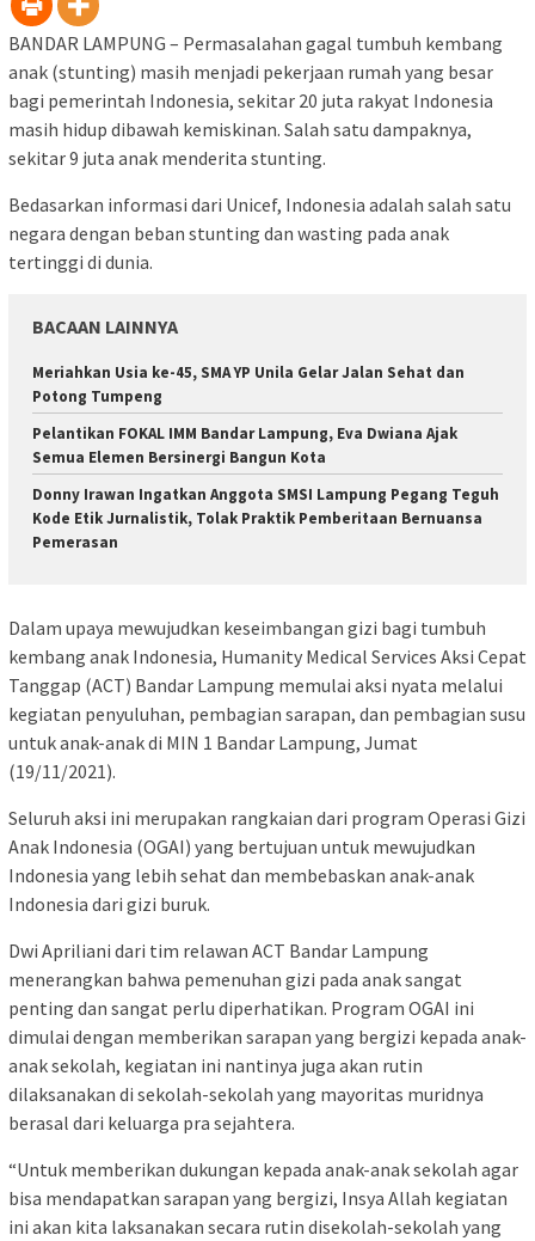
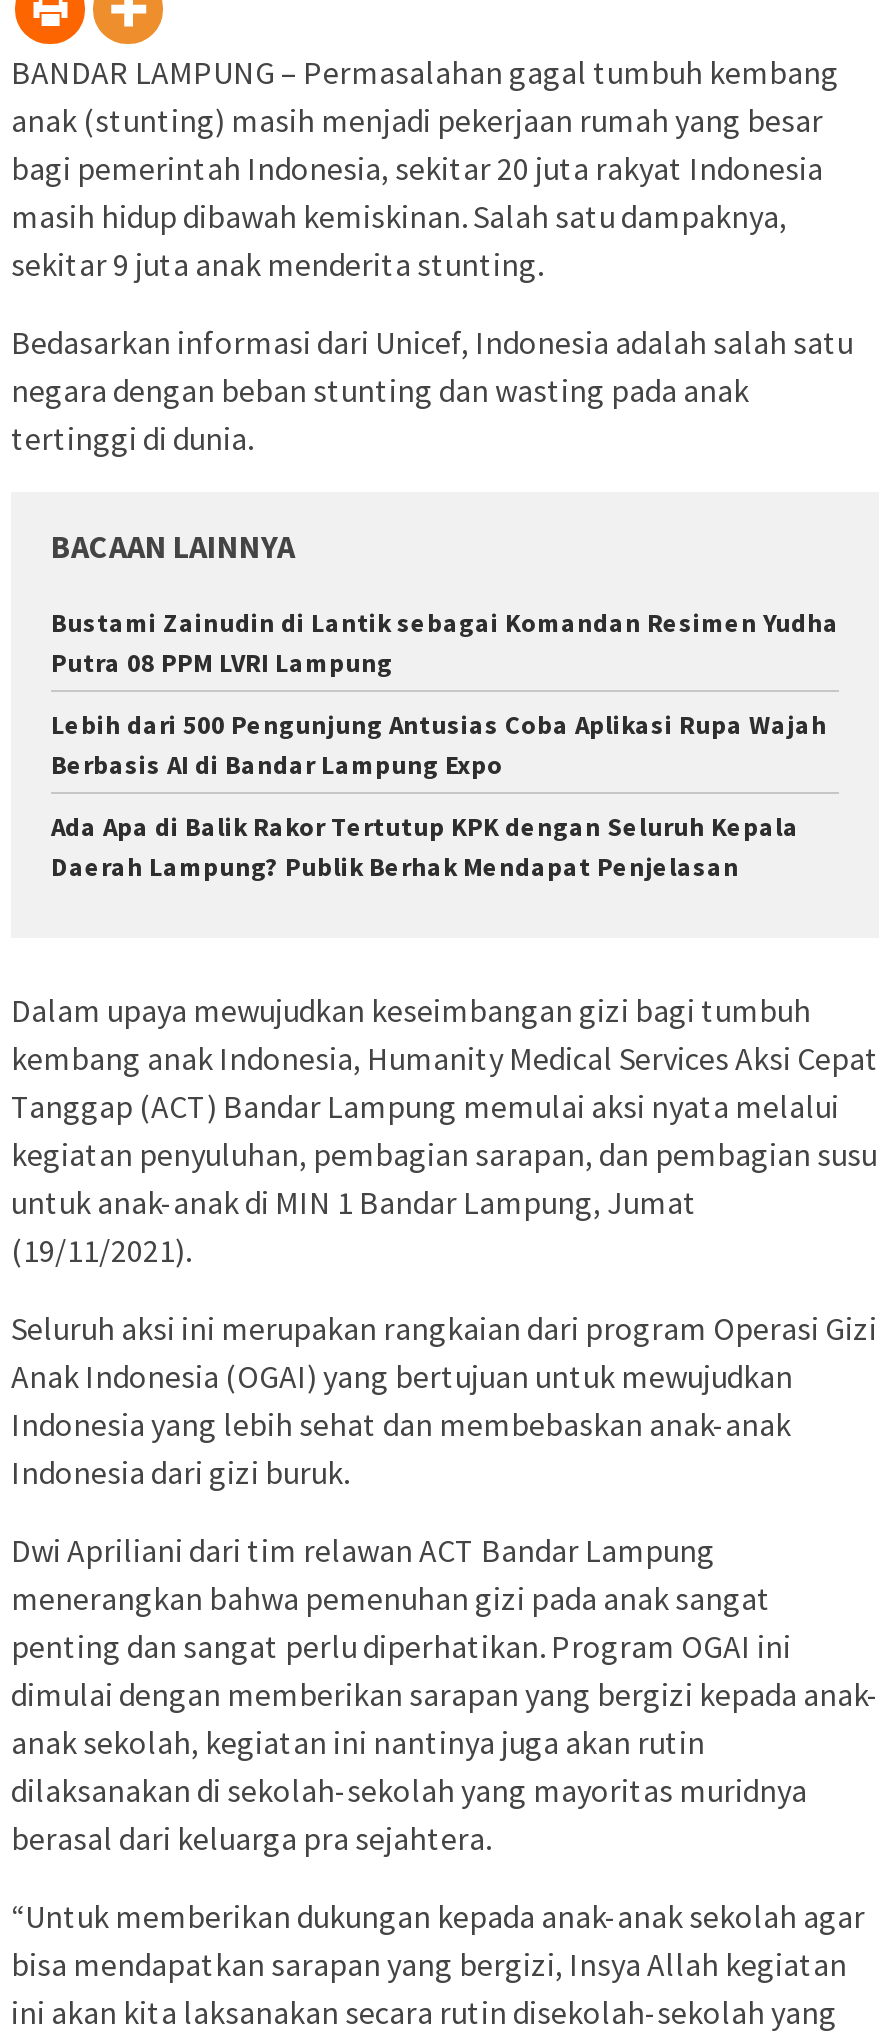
- Meriahkan Usia ke-45, SMA YP Unila Gelar Jalan Sehat dan
- Potong Tumpeng
+ Bustami Zainudin di Lantik sebagai Komandan Resimen Yudha
+ Putra 08 PPM LVRI Lampung

- Pelantikan FOKAL IMM Bandar Lampung, Eva Dwiana Ajak
- Semua Elemen Bersinergi Bangun Kota
+ Lebih dari 500 Pengunjung Antusias Coba Aplikasi Rupa Wajah
+ Berbasis AI di Bandar Lampung Expo

- Donny Irawan Ingatkan Anggota SMSI Lampung Pegang Teguh
- Kode Etik Jurnalistik, Tolak Praktik Pemberitaan Bernuansa
- Pemerasan
+ Ada Apa di Balik Rakor Tertutup KPK dengan Seluruh Kepala
+ Daerah Lampung? Publik Berhak Mendapat Penjelasan
